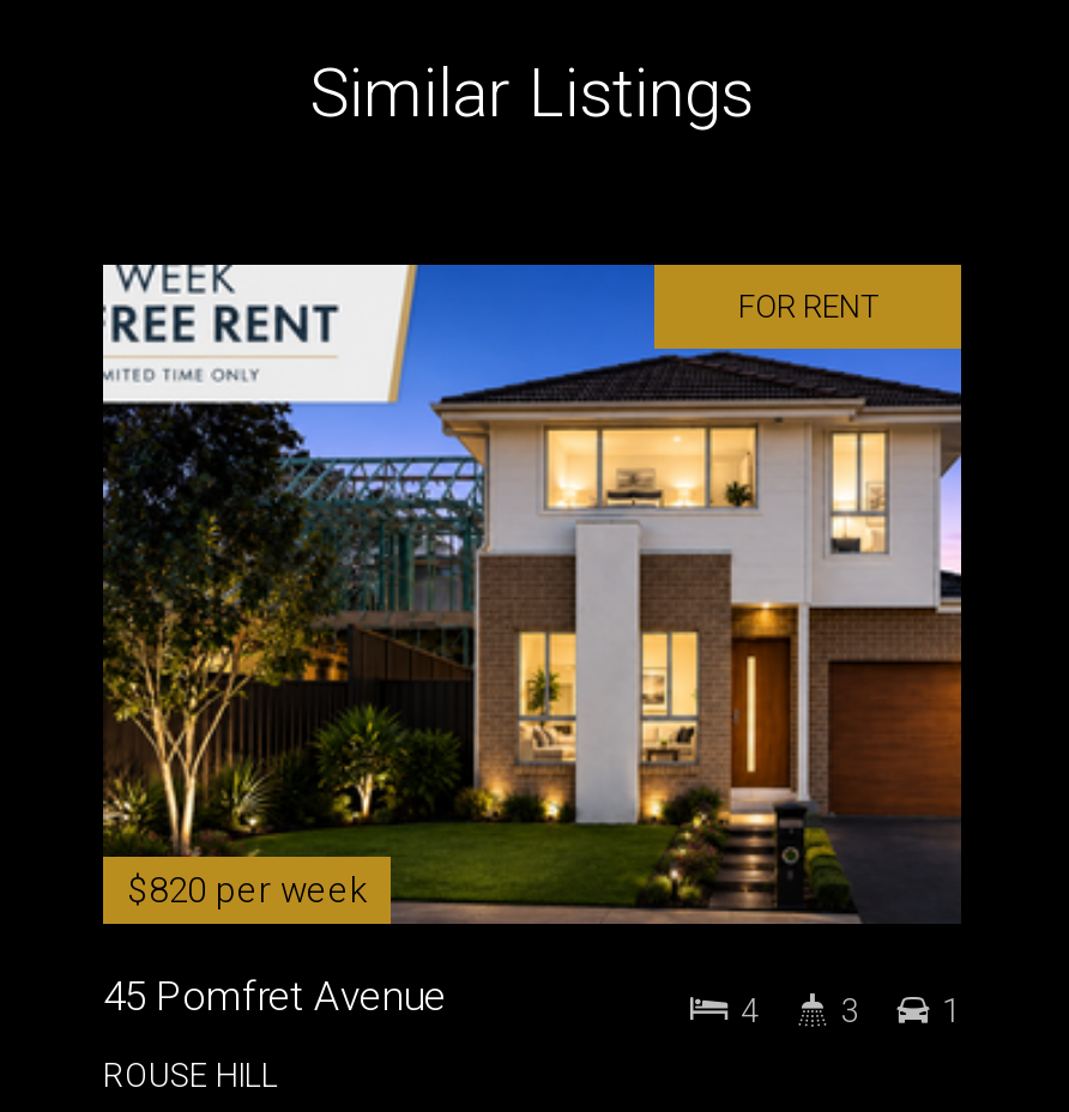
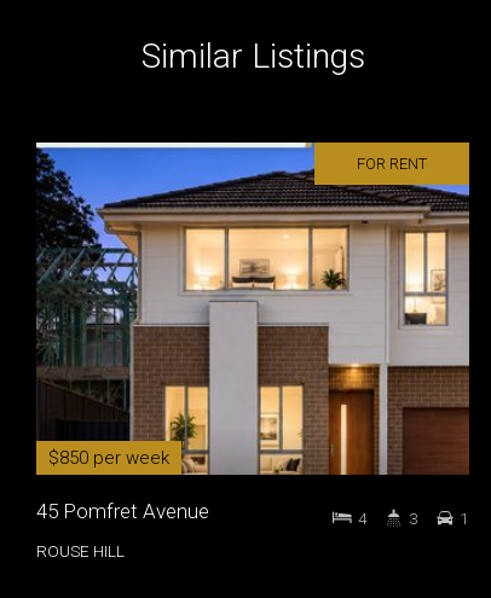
- [image]
- $820 per week
+ [image]
+ $850 per week
